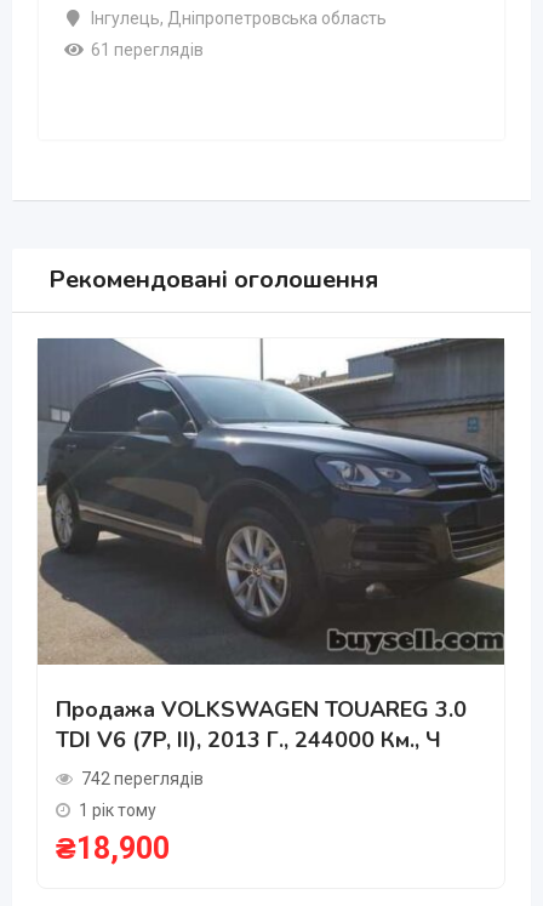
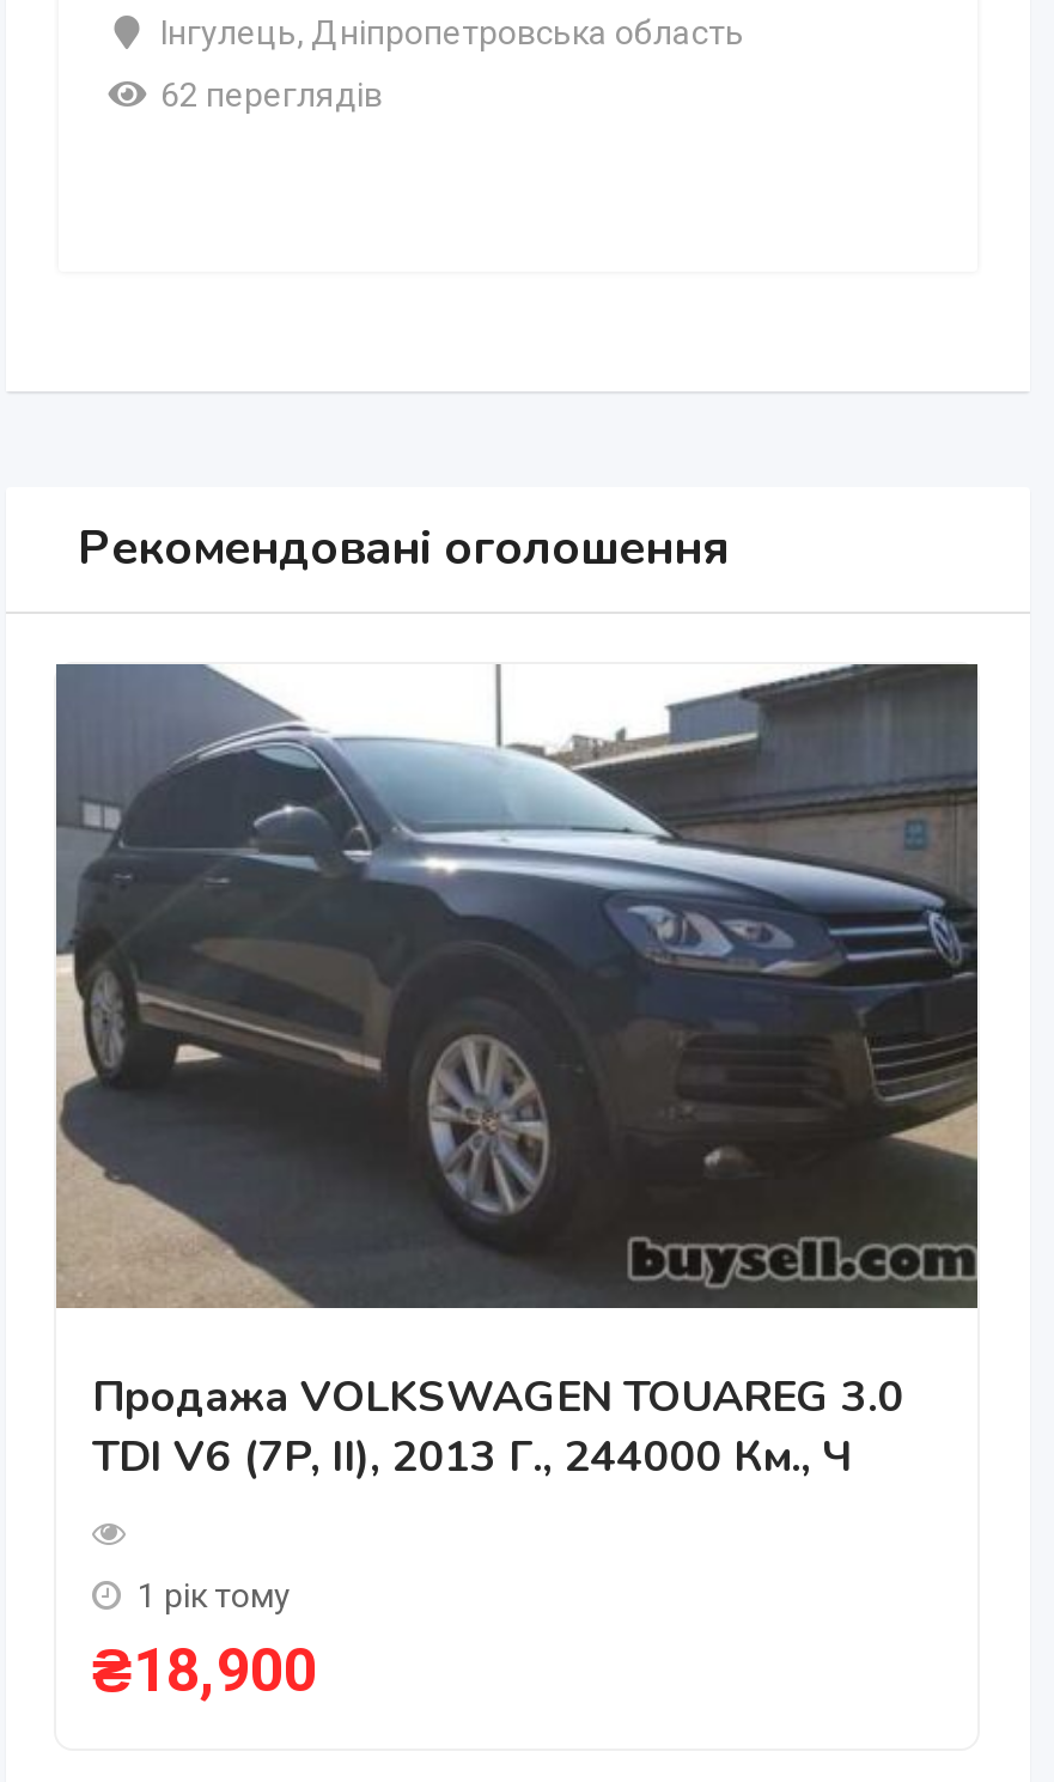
- 61 переглядів
+ 62 переглядів

- 742 переглядів
